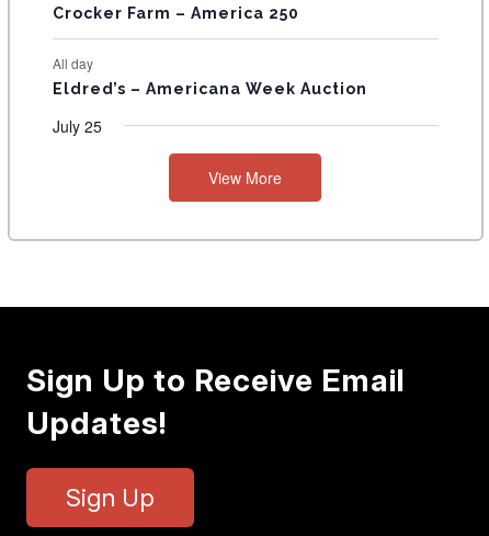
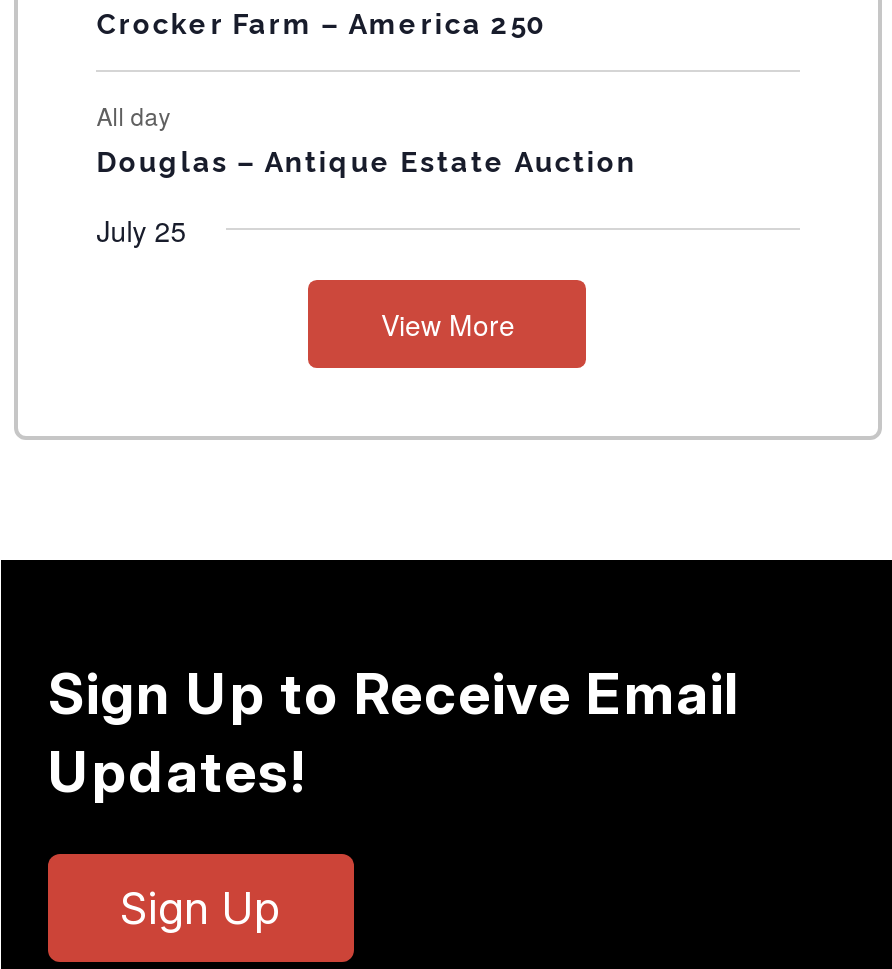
- Eldred’s – Americana Week Auction
+ Douglas – Antique Estate Auction
